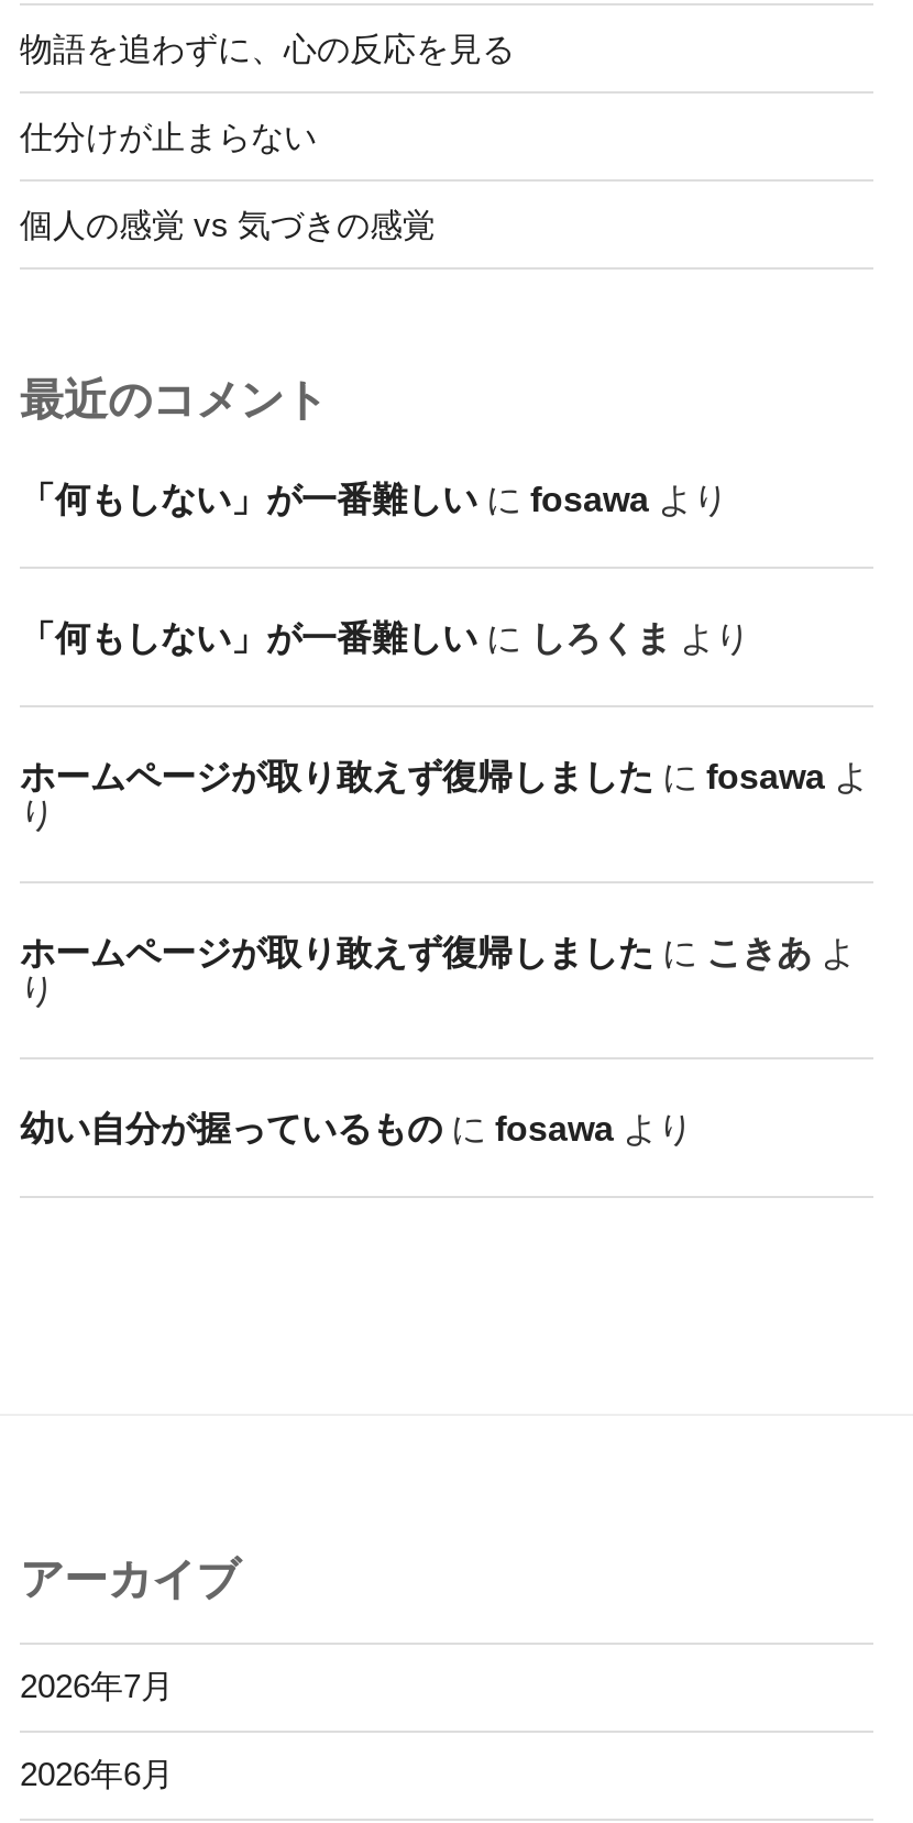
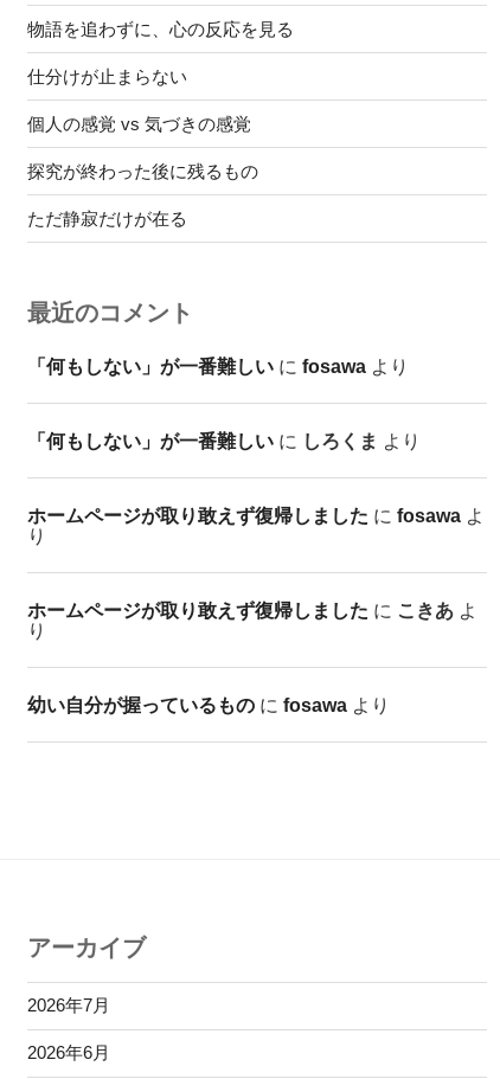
+ 探究が終わった後に残るもの
+ ただ静寂だけが在る
